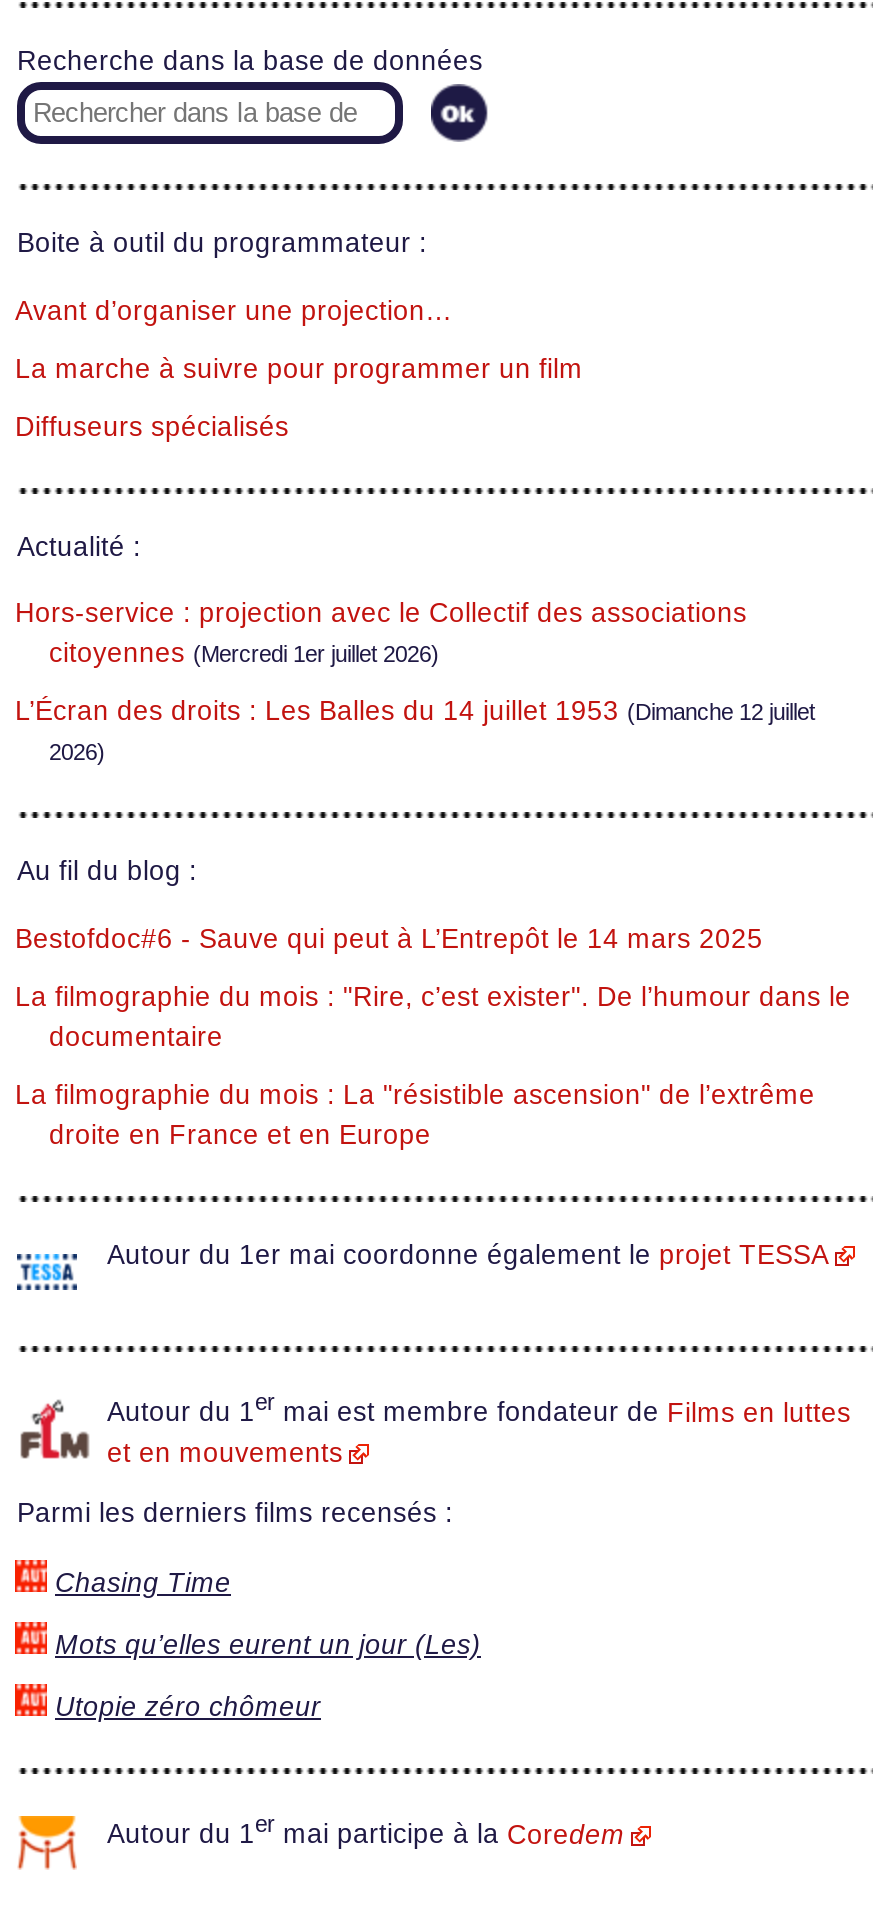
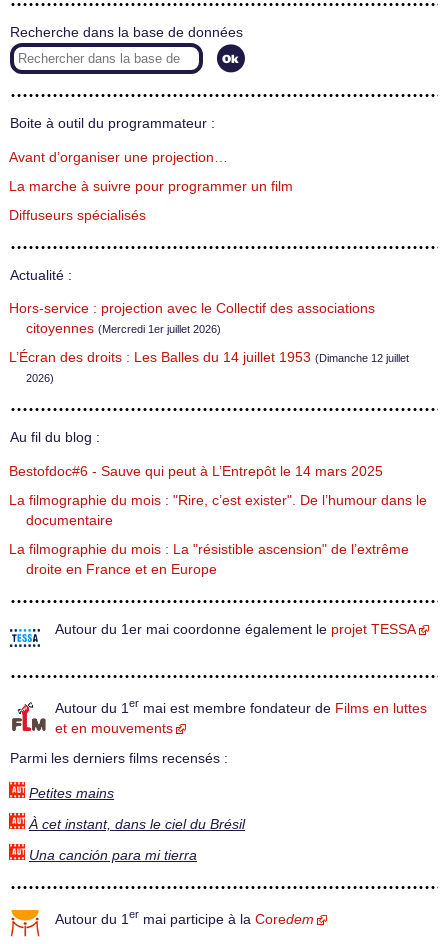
- Chasing Time
+ Petites mains

- Mots qu’elles eurent un jour (Les)
+ À cet instant, dans le ciel du Brésil

- Utopie zéro chômeur
+ Una canción para mi tierra
